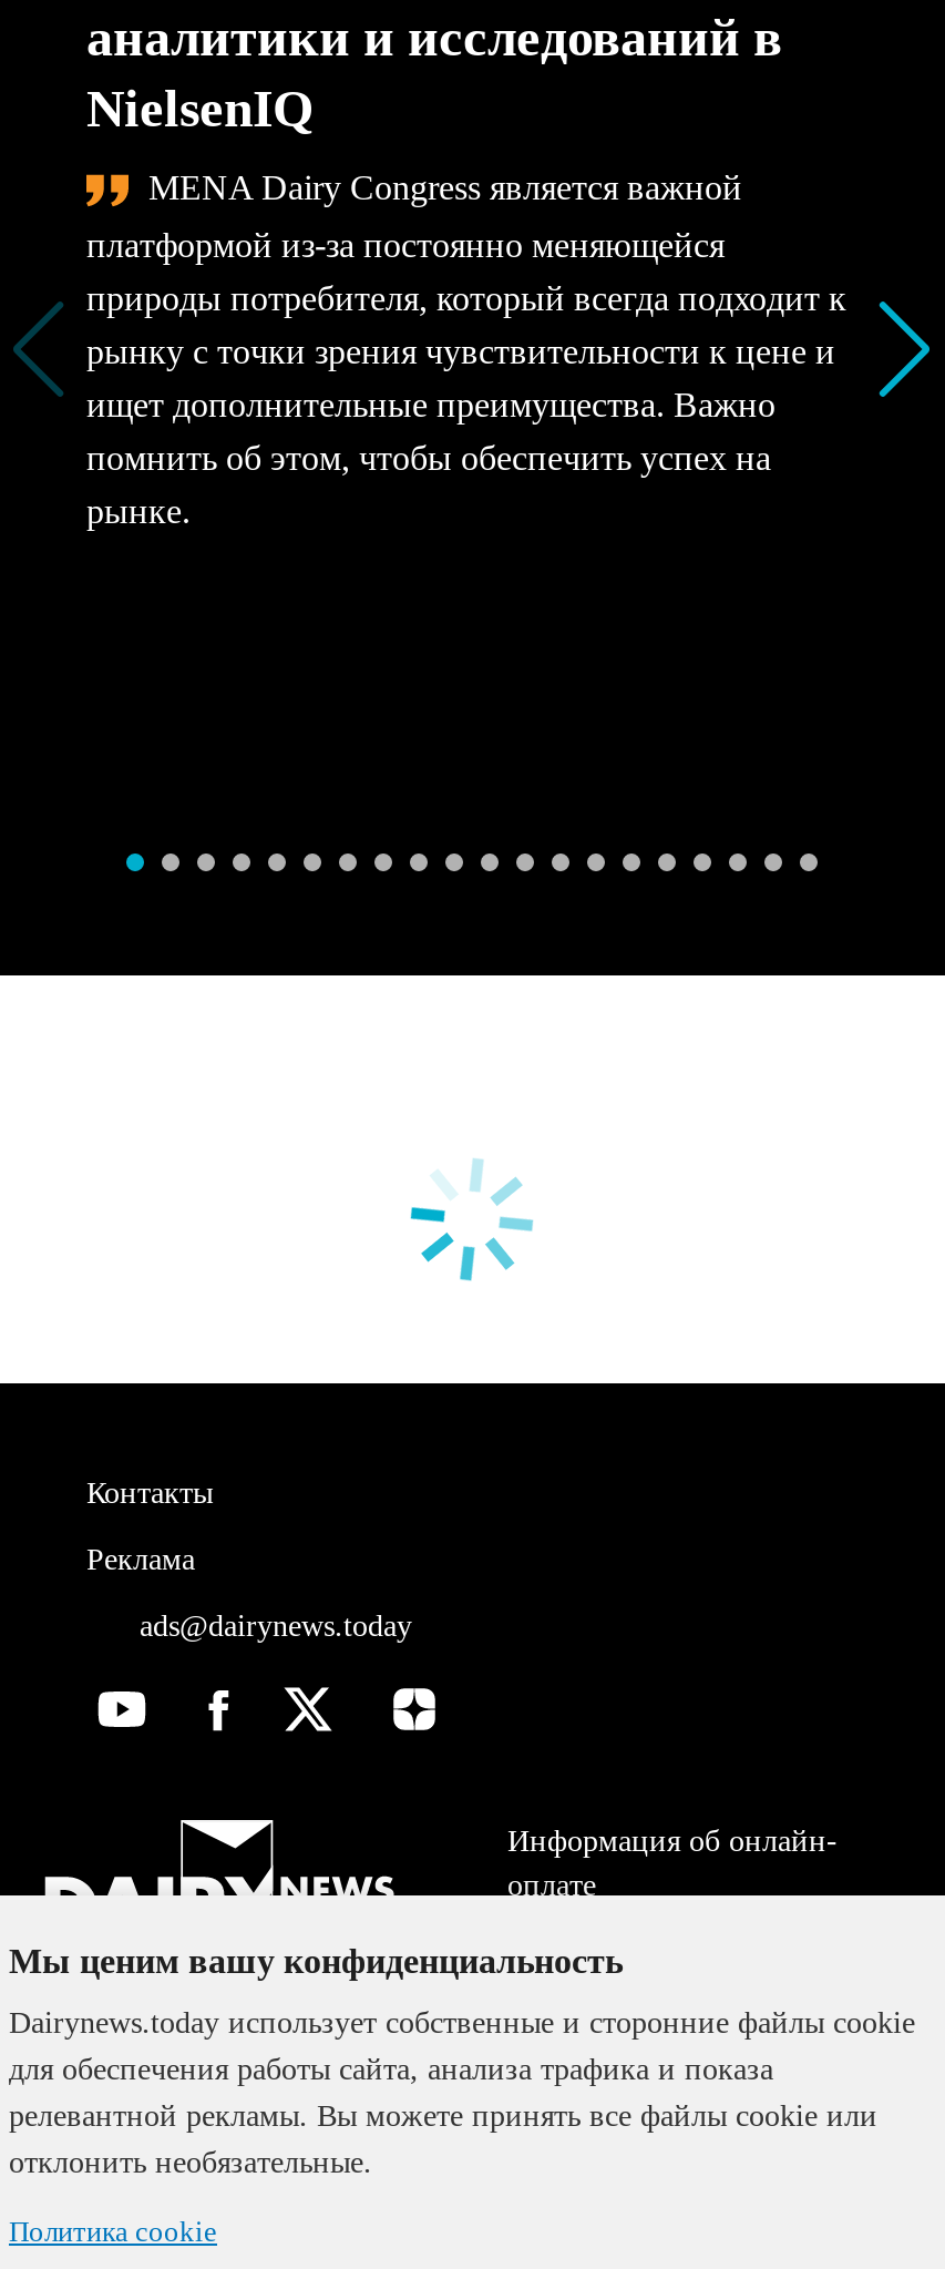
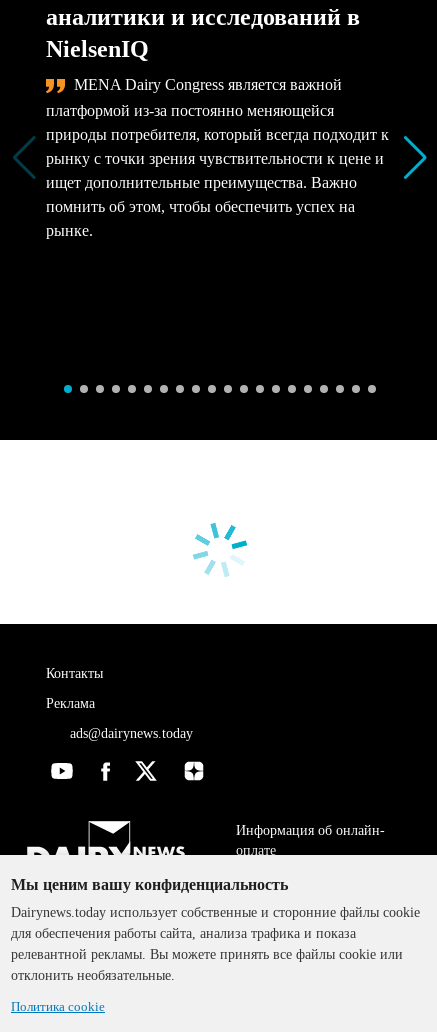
- [image]
+ [image]
